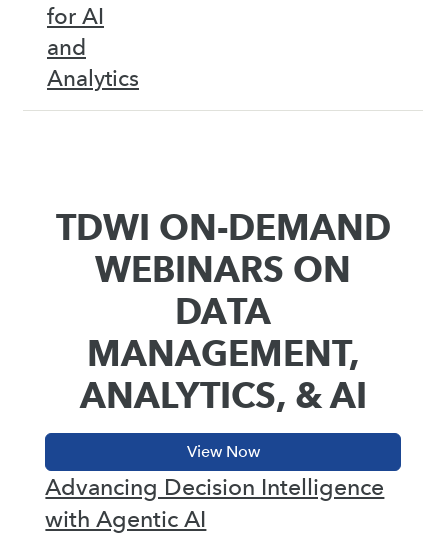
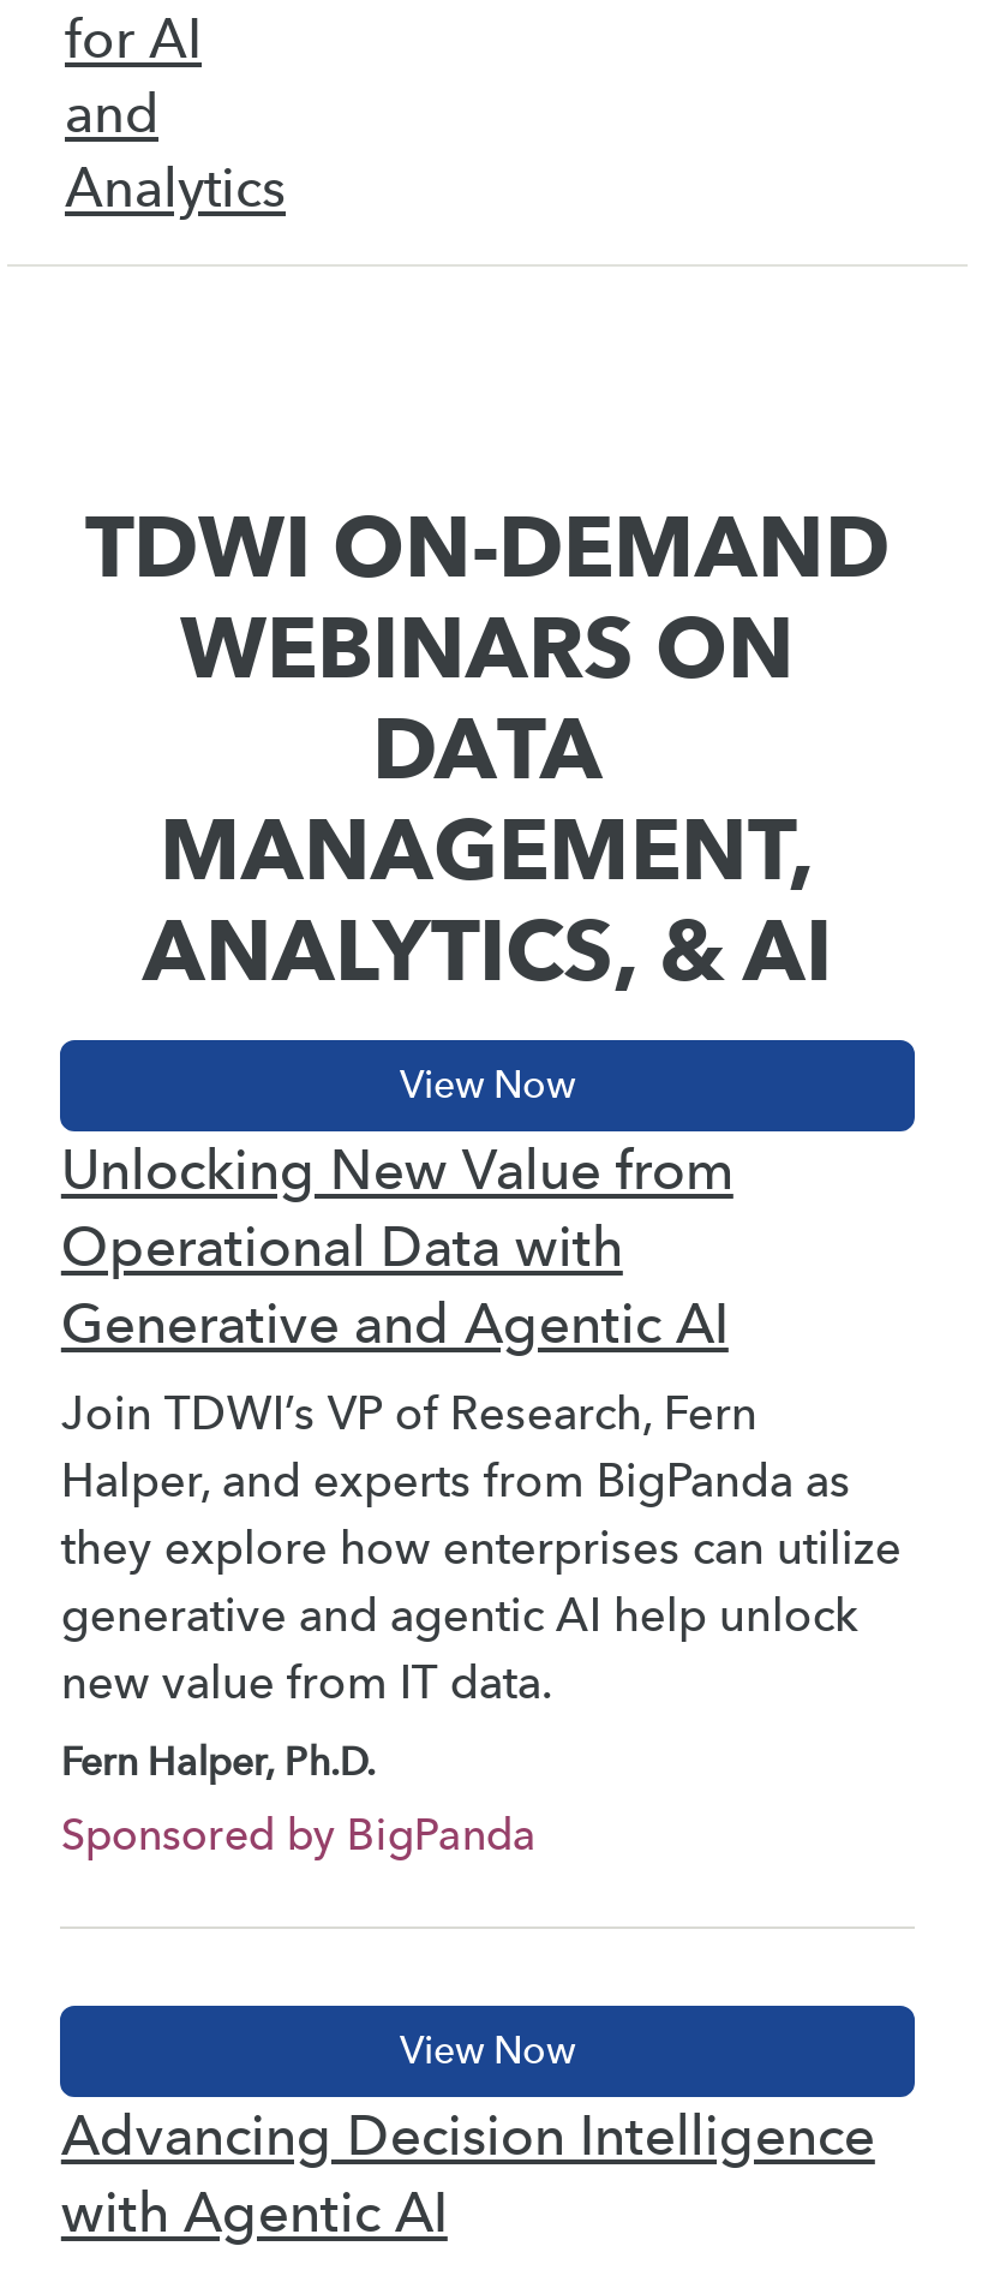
+ Unlocking New Value from
+ Operational Data with
+ Generative and Agentic AI
+ Join TDWI’s VP of Research, Fern
+ Halper, and experts from BigPanda as
+ they explore how enterprises can utilize
+ generative and agentic AI help unlock
+ new value from IT data.
+ Fern Halper, Ph.D.
+ Sponsored by BigPanda
